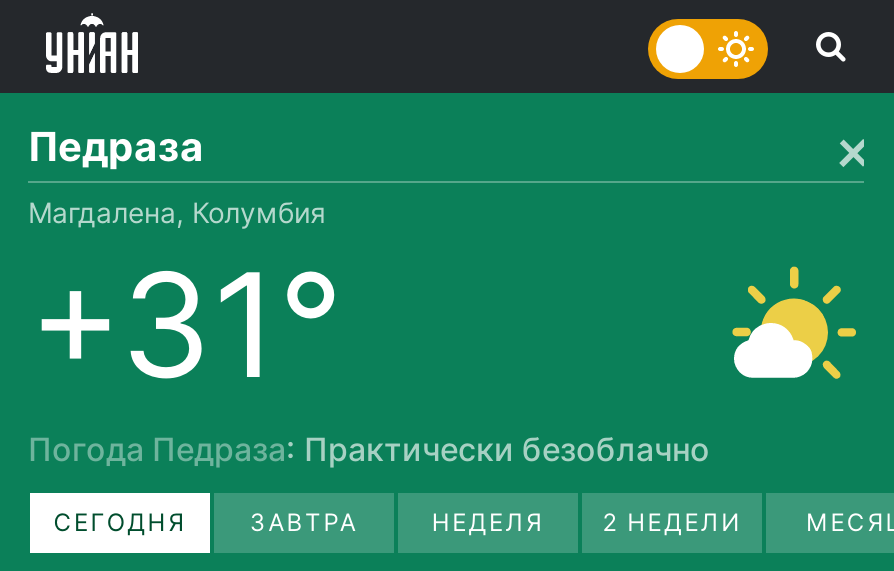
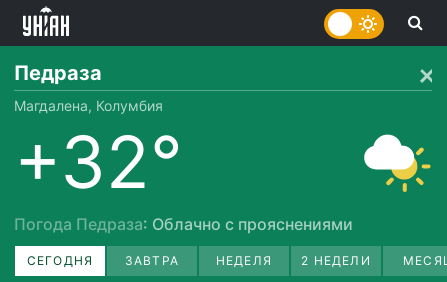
- [image]
- +31°
- Погода Педраза: Практически безоблачно
+ [image]
+ +32°
+ Погода Педраза: Облачно с прояснениями
